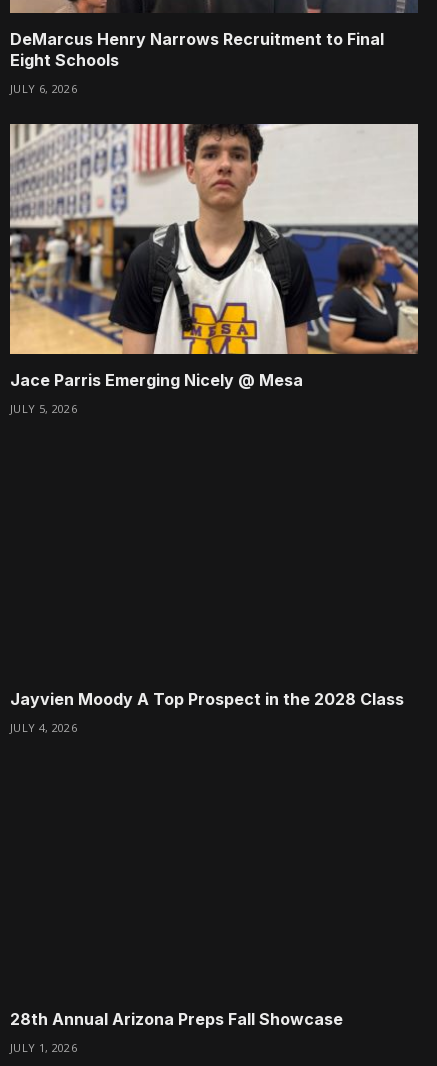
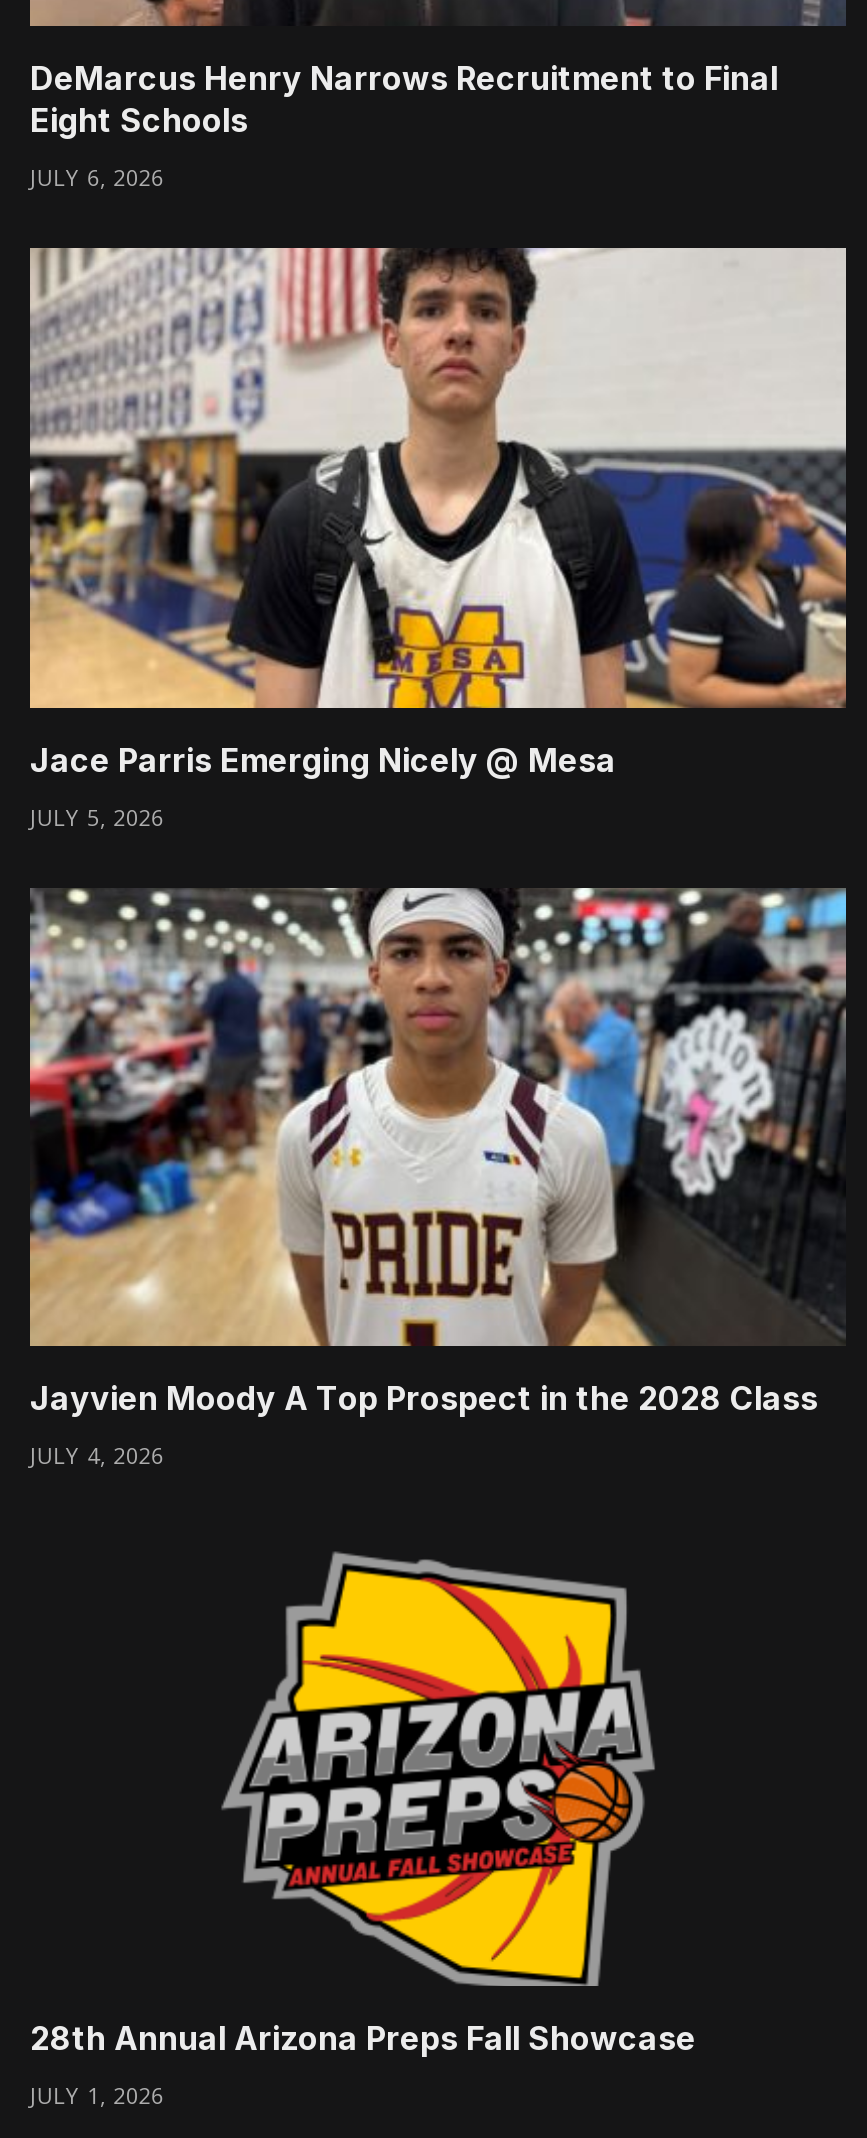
+ [image]

+ [image]
